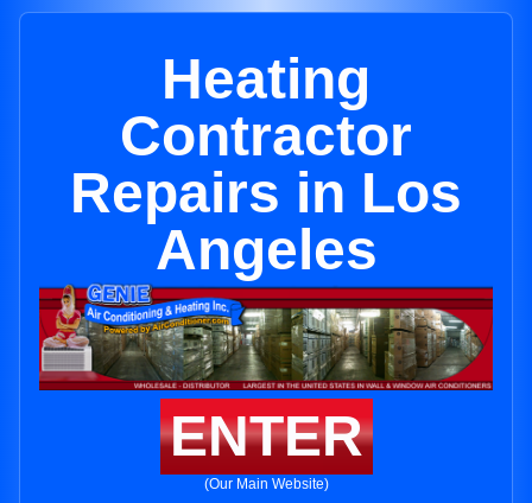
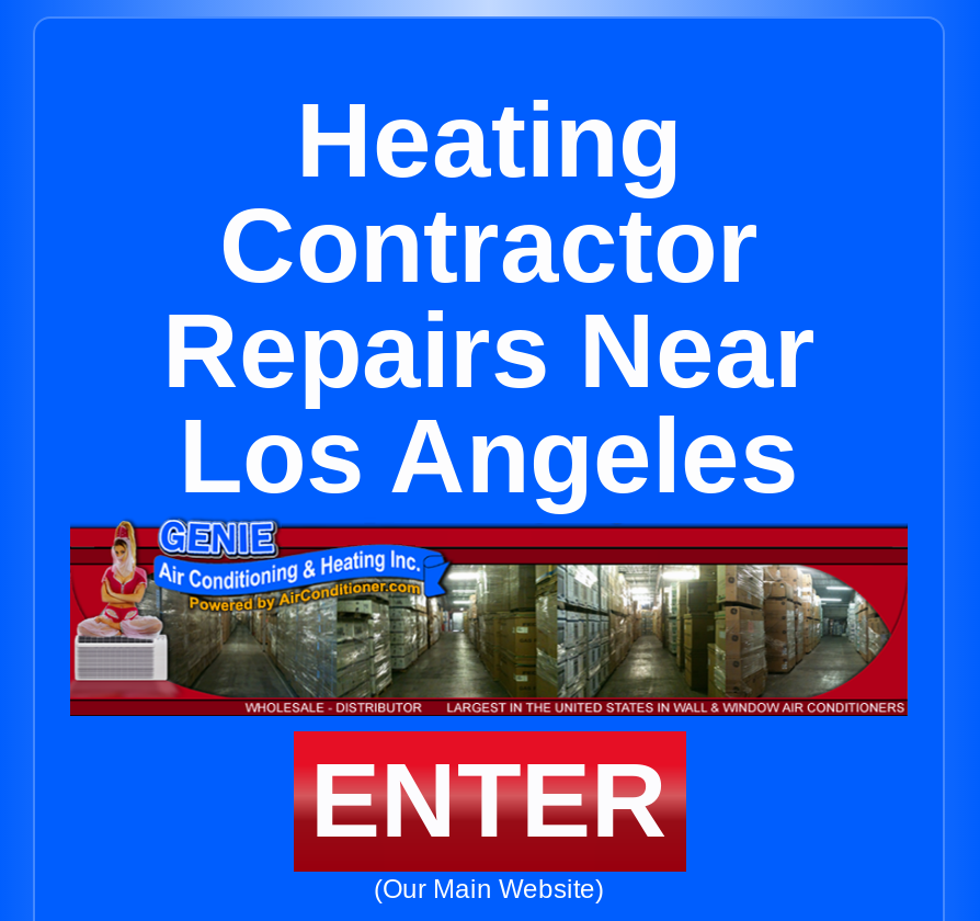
- Repairs in Los
- Angeles
+ Repairs Near
+ Los Angeles
